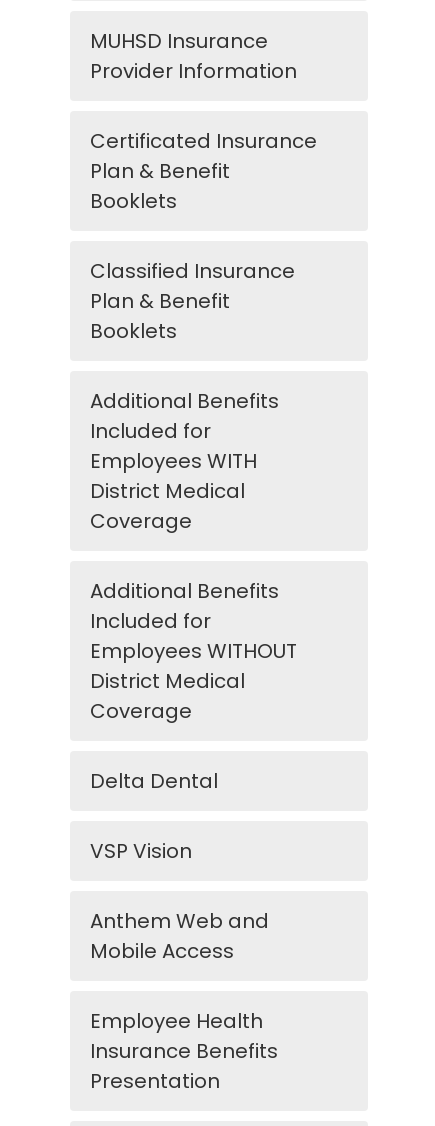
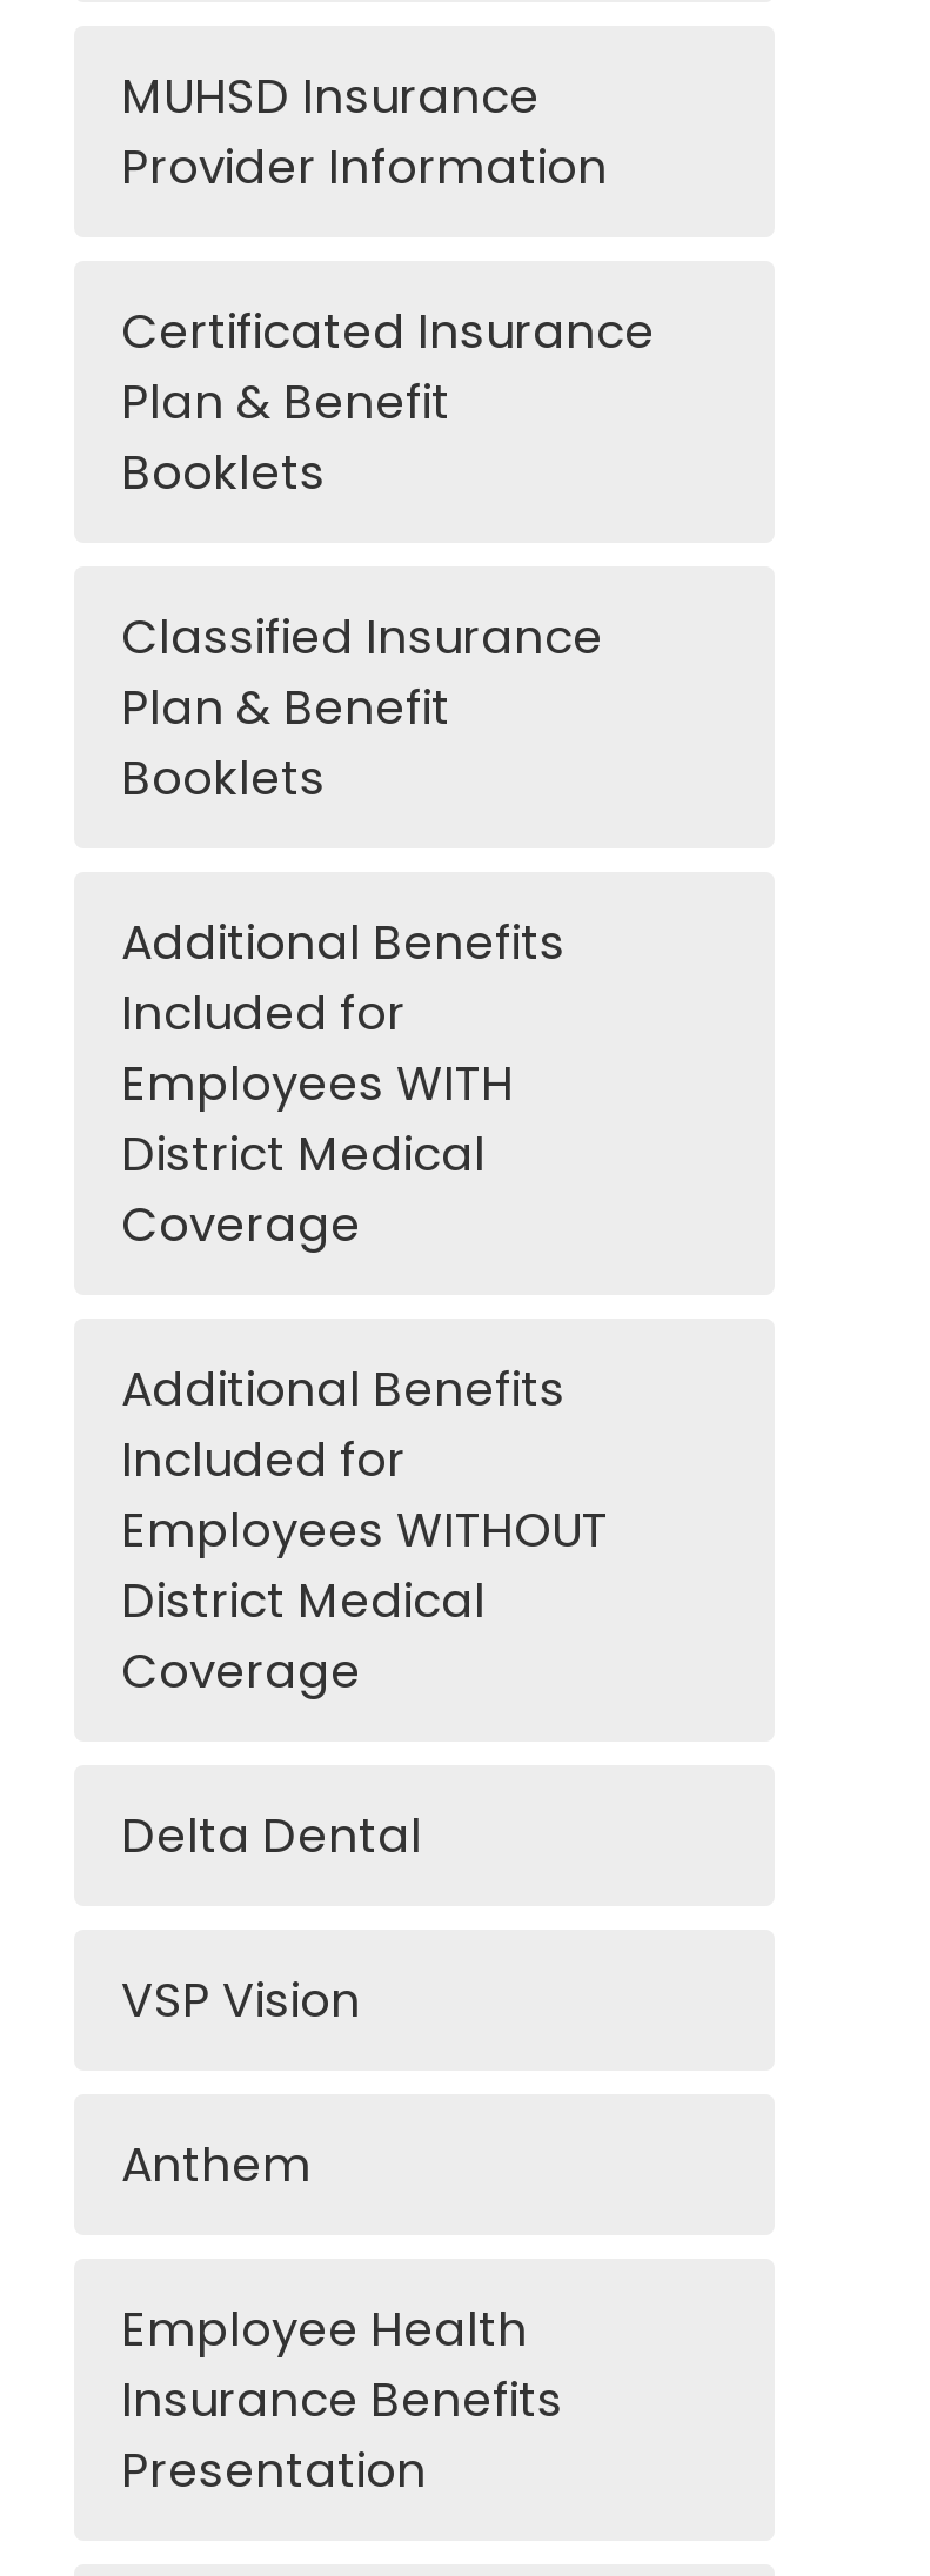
- Anthem Web and
- Mobile Access
+ Anthem
